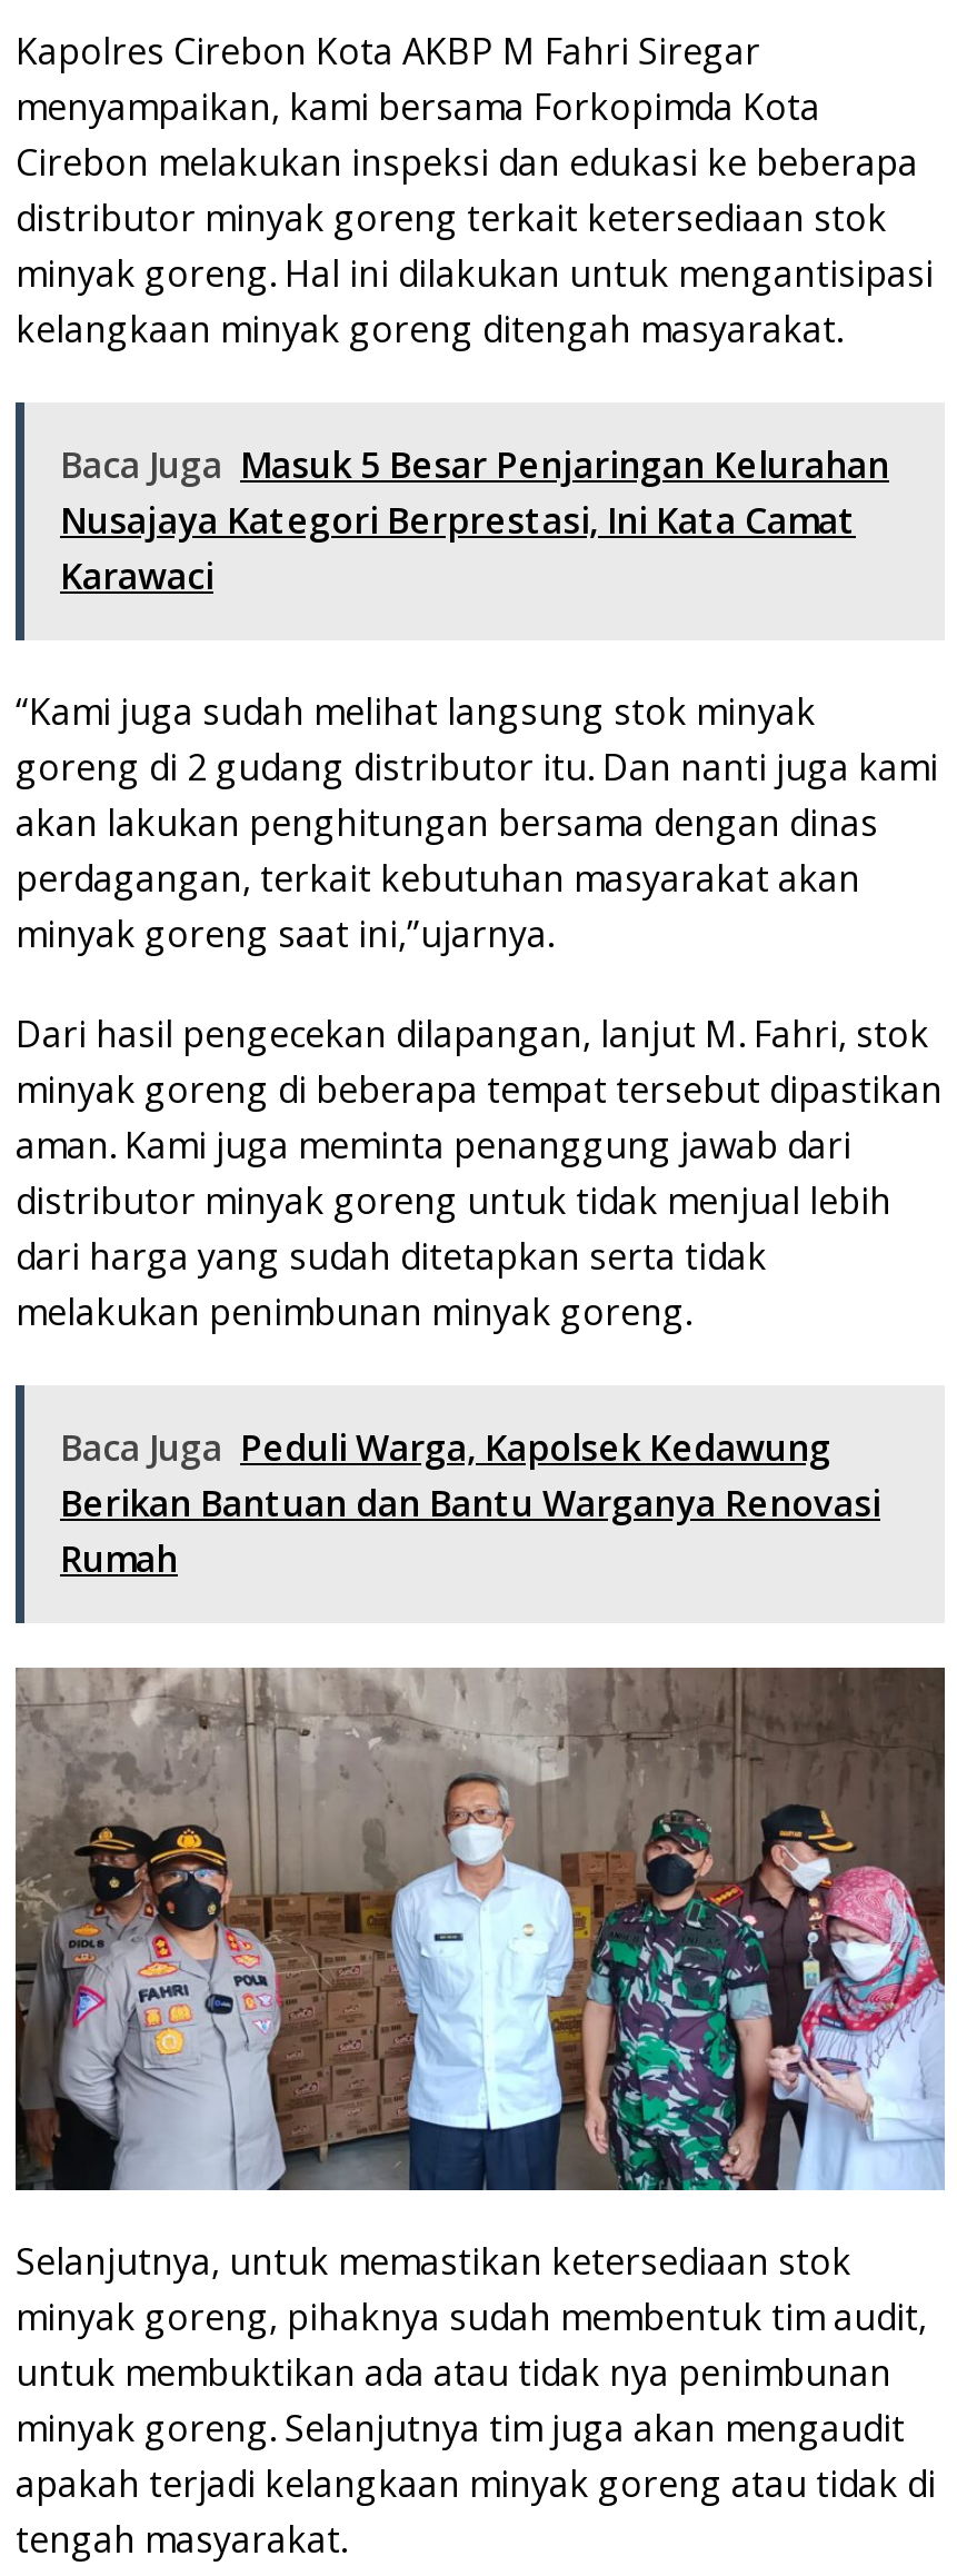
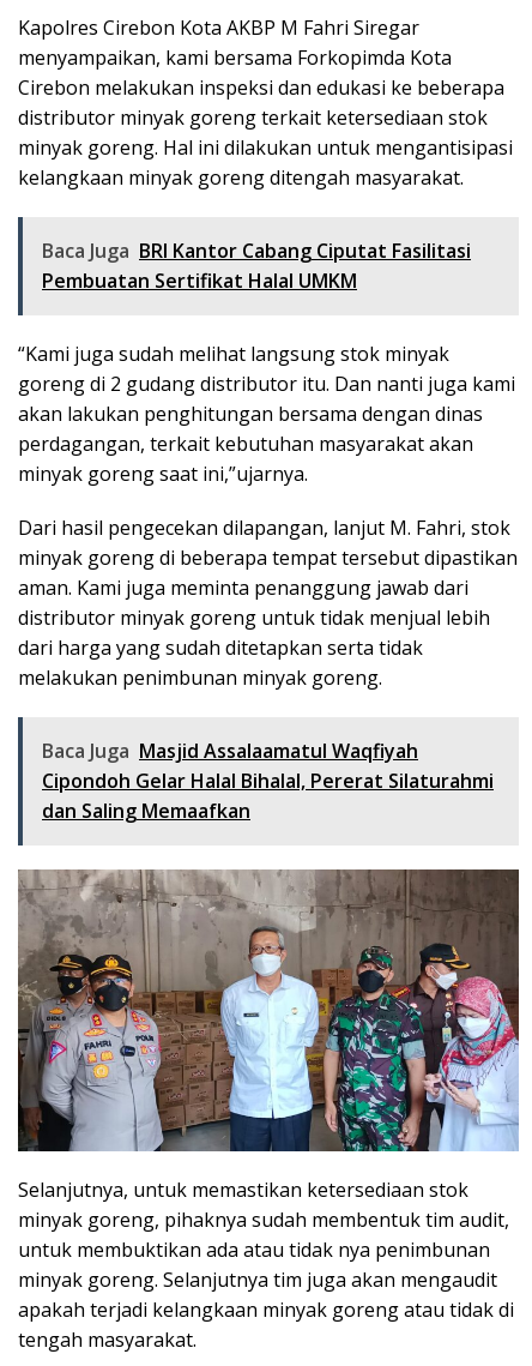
- Baca Juga Masuk 5 Besar Penjaringan Kelurahan
- Nusajaya Kategori Berprestasi, Ini Kata Camat
- Karawaci
+ Baca Juga BRI Kantor Cabang Ciputat Fasilitasi
+ Pembuatan Sertifikat Halal UMKM

- Baca Juga Peduli Warga, Kapolsek Kedawung
- Berikan Bantuan dan Bantu Warganya Renovasi
- Rumah
+ Baca Juga Masjid Assalaamatul Waqfiyah
+ Cipondoh Gelar Halal Bihalal, Pererat Silaturahmi
+ dan Saling Memaafkan
